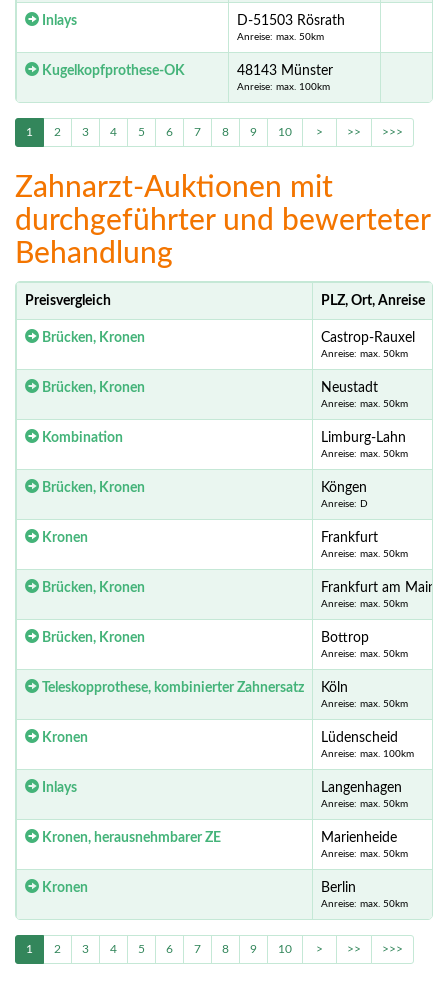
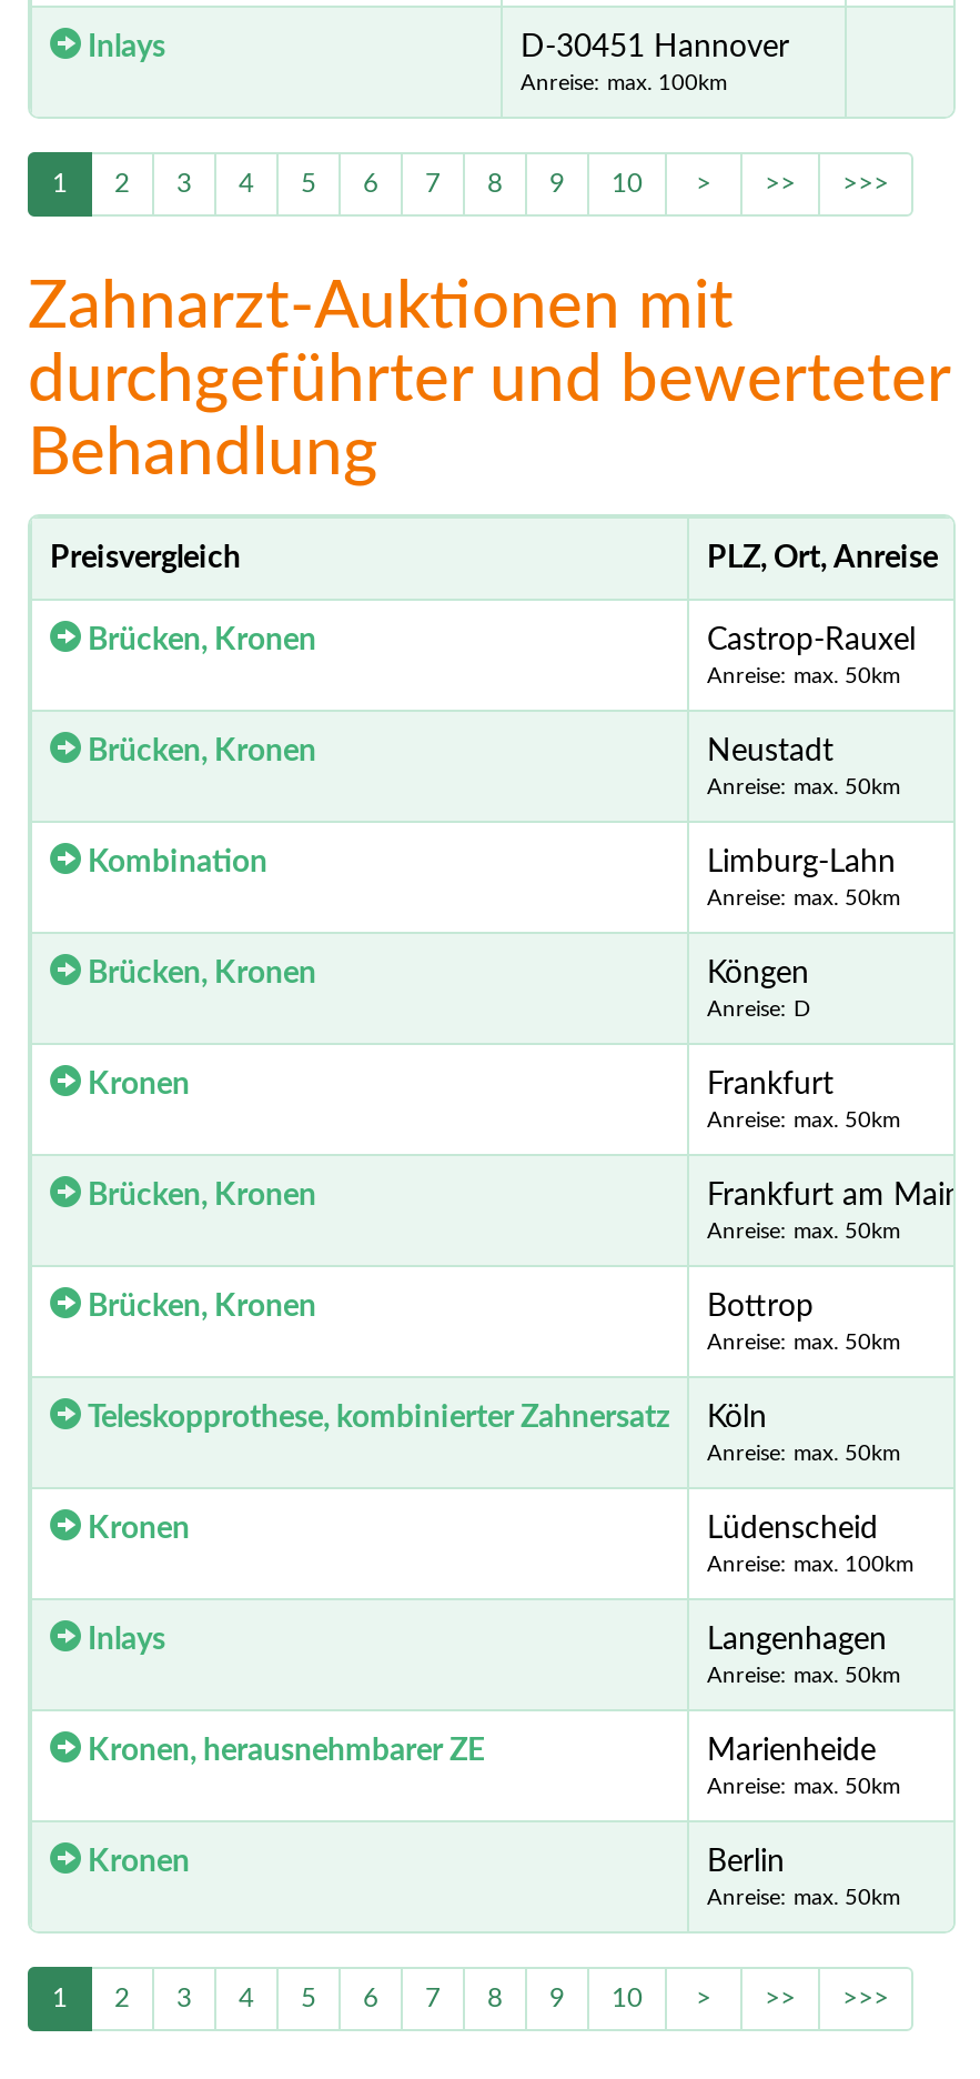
- D-51503 Rösrath
- Anreise: max. 50km
- Kugelkopfprothese-OK
- 48143 Münster
+ D-30451 Hannover
